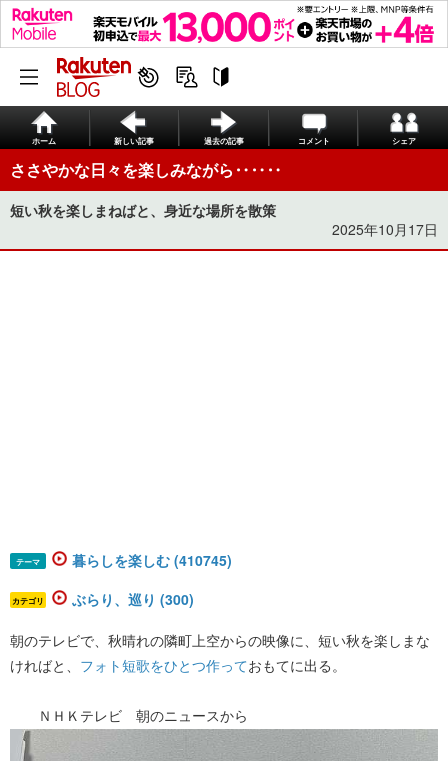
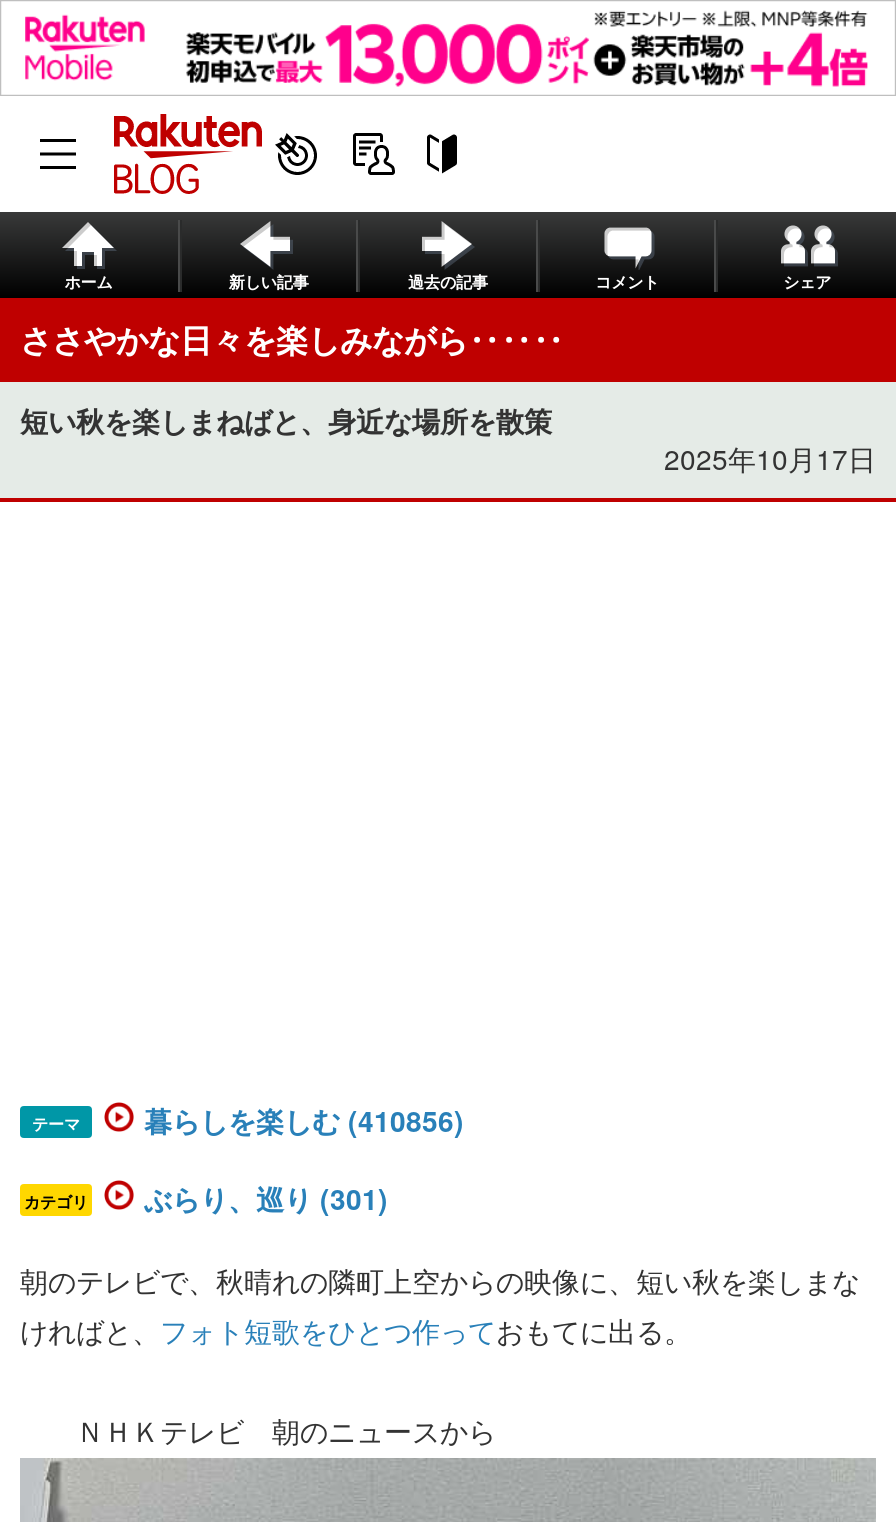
- 暮らしを楽しむ (410745)
+ 暮らしを楽しむ (410856)

- ぶらり、巡り (300)
+ ぶらり、巡り (301)
